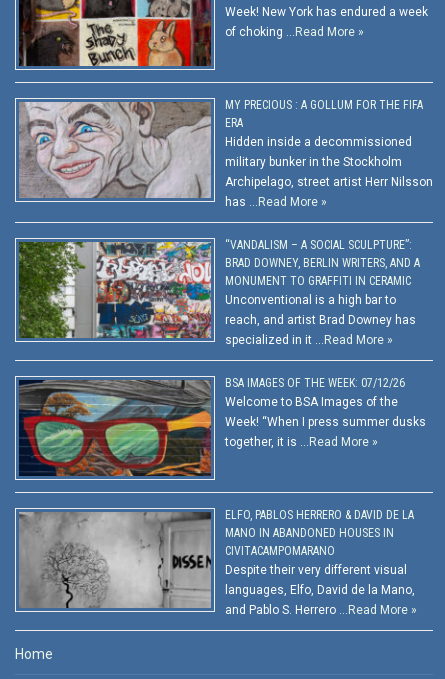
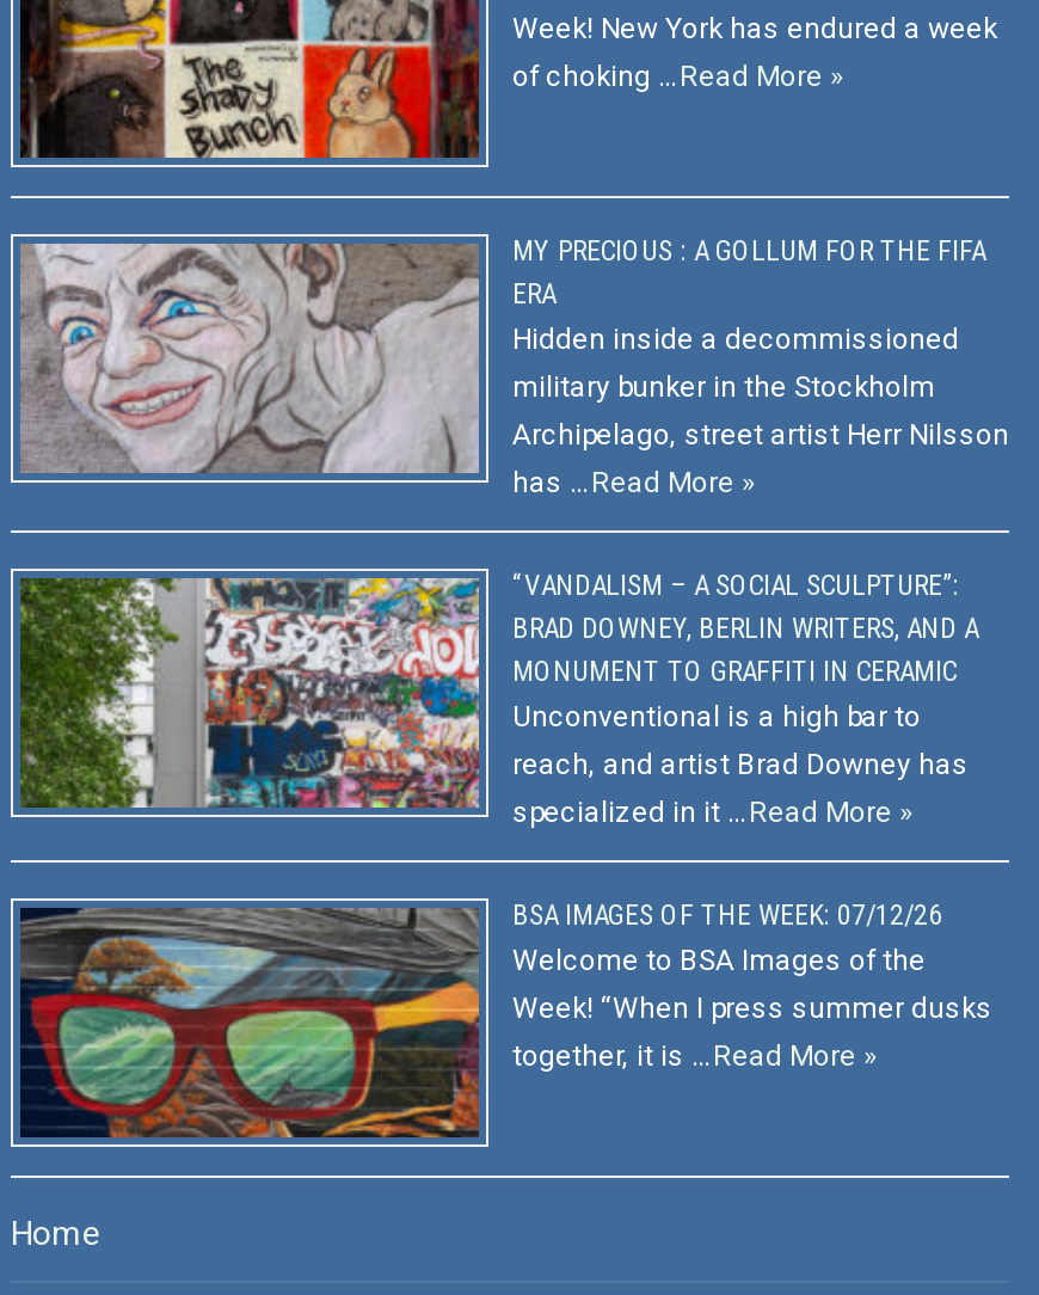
- [image]
- ELFO, PABLOS HERRERO & DAVID DE LA
- MANO IN ABANDONED HOUSES IN
- CIVITACAMPOMARANO
- Despite their very different visual
- languages, Elfo, David de la Mano,
- and Pablo S. Herrero … Read More »
